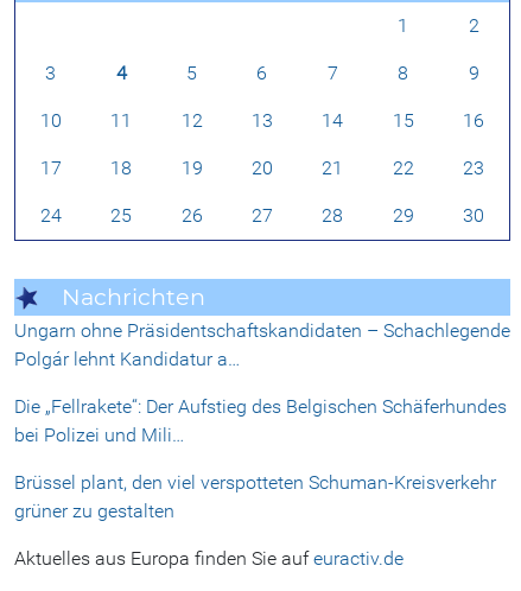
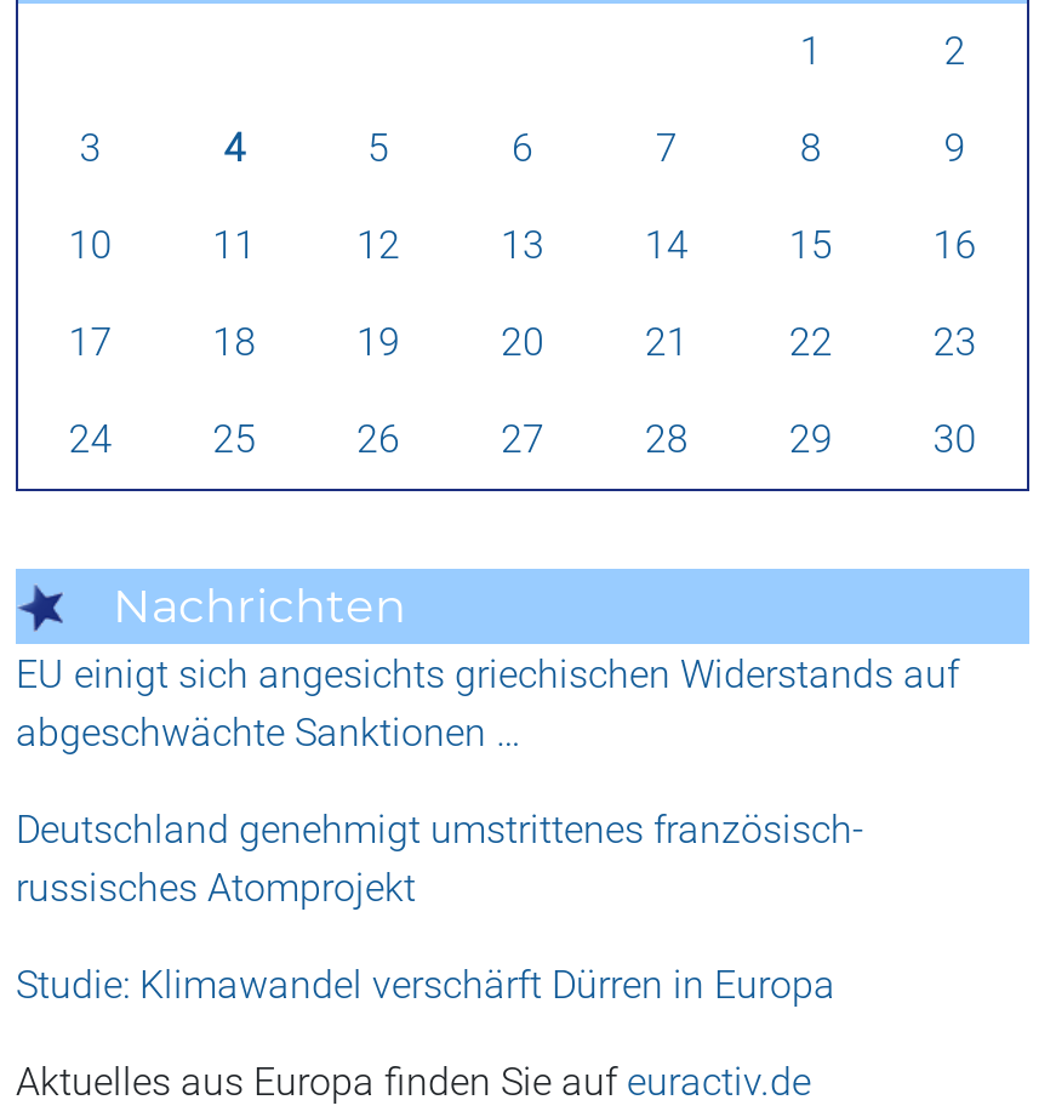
- Ungarn ohne Präsidentschaftskandidaten – Schachlegende
- Polgár lehnt Kandidatur a…
+ EU einigt sich angesichts griechischen Widerstands auf
+ abgeschwächte Sanktionen …

- Die „Fellrakete“: Der Aufstieg des Belgischen Schäferhundes
- bei Polizei und Mili…
+ Deutschland genehmigt umstrittenes französisch-
+ russisches Atomprojekt

- Brüssel plant, den viel verspotteten Schuman-Kreisverkehr
- grüner zu gestalten
+ Studie: Klimawandel verschärft Dürren in Europa
